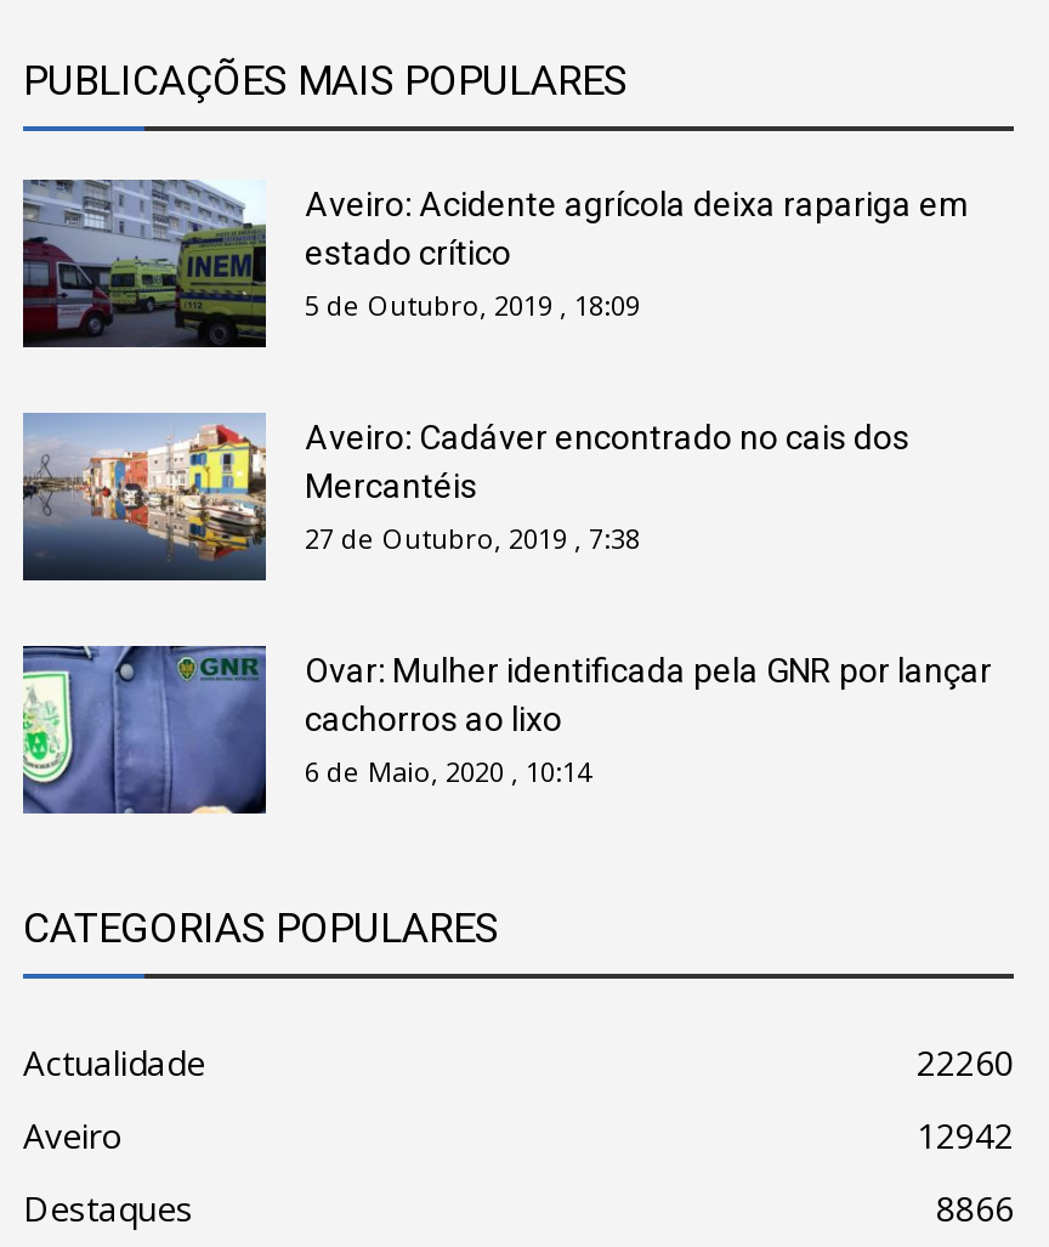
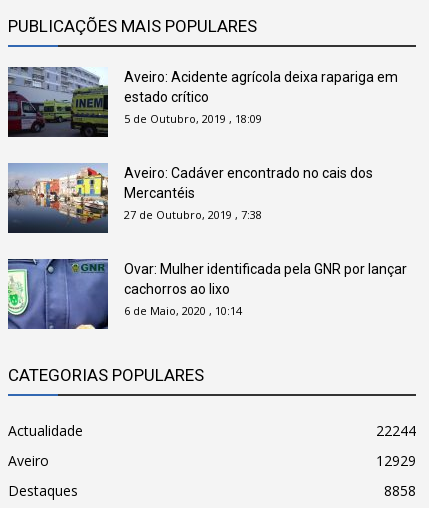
- 22260
+ 22244

- 12942
+ 12929

- 8866
+ 8858
